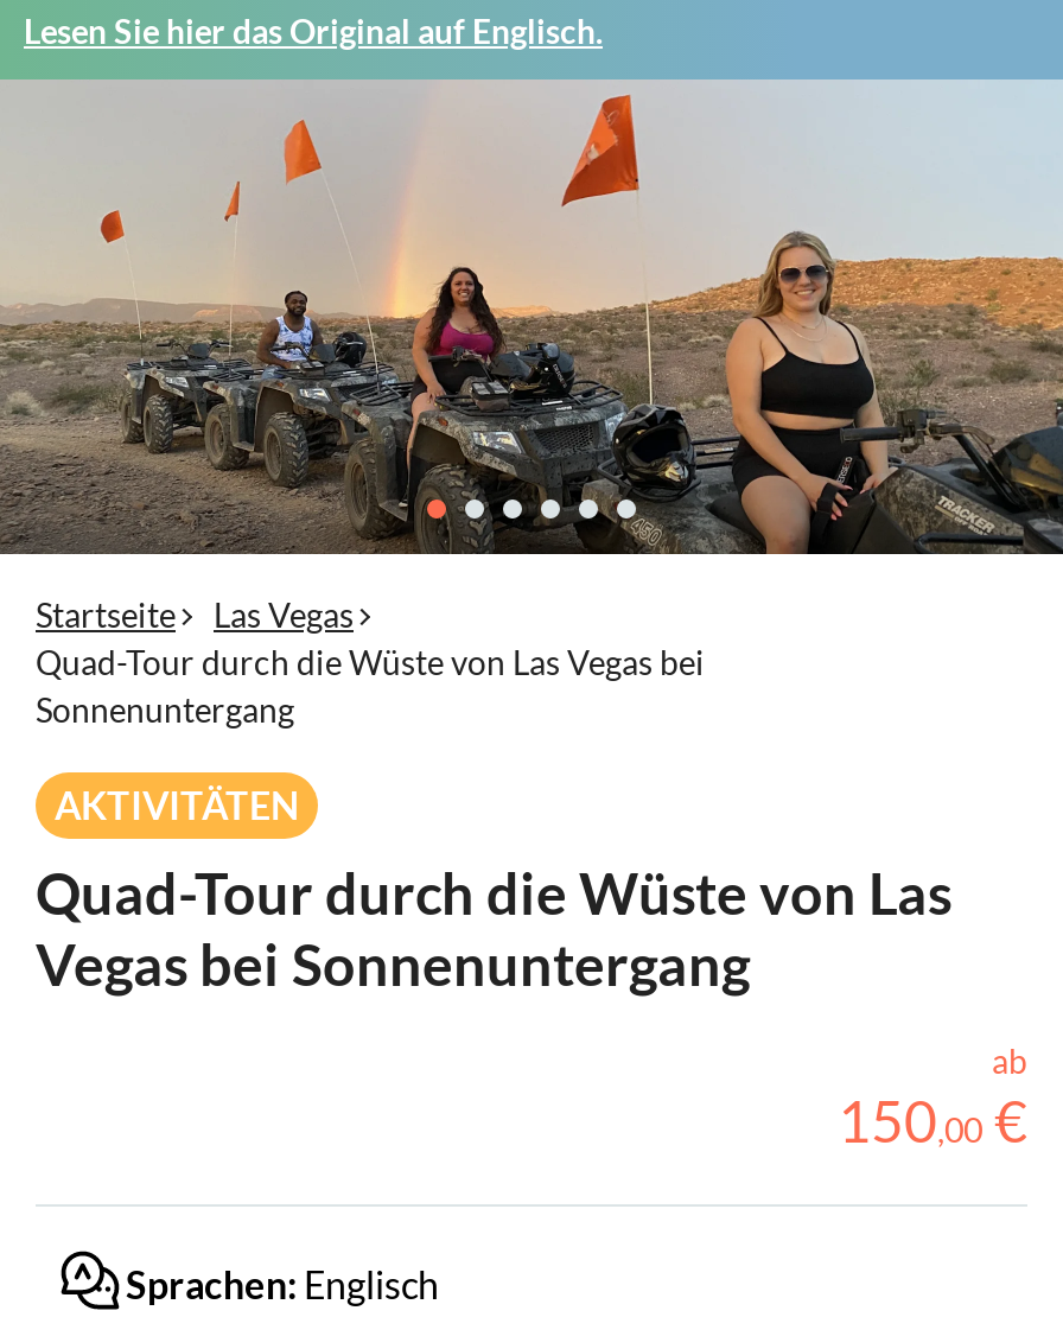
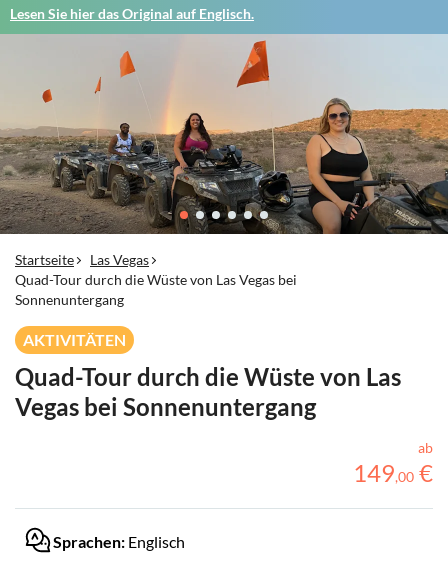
- 150,00 €
+ 149,00 €
